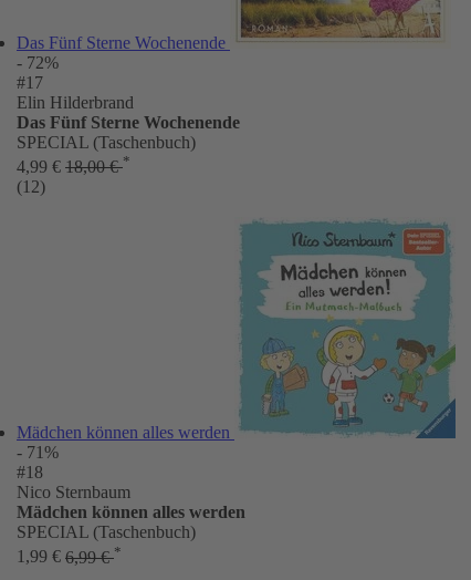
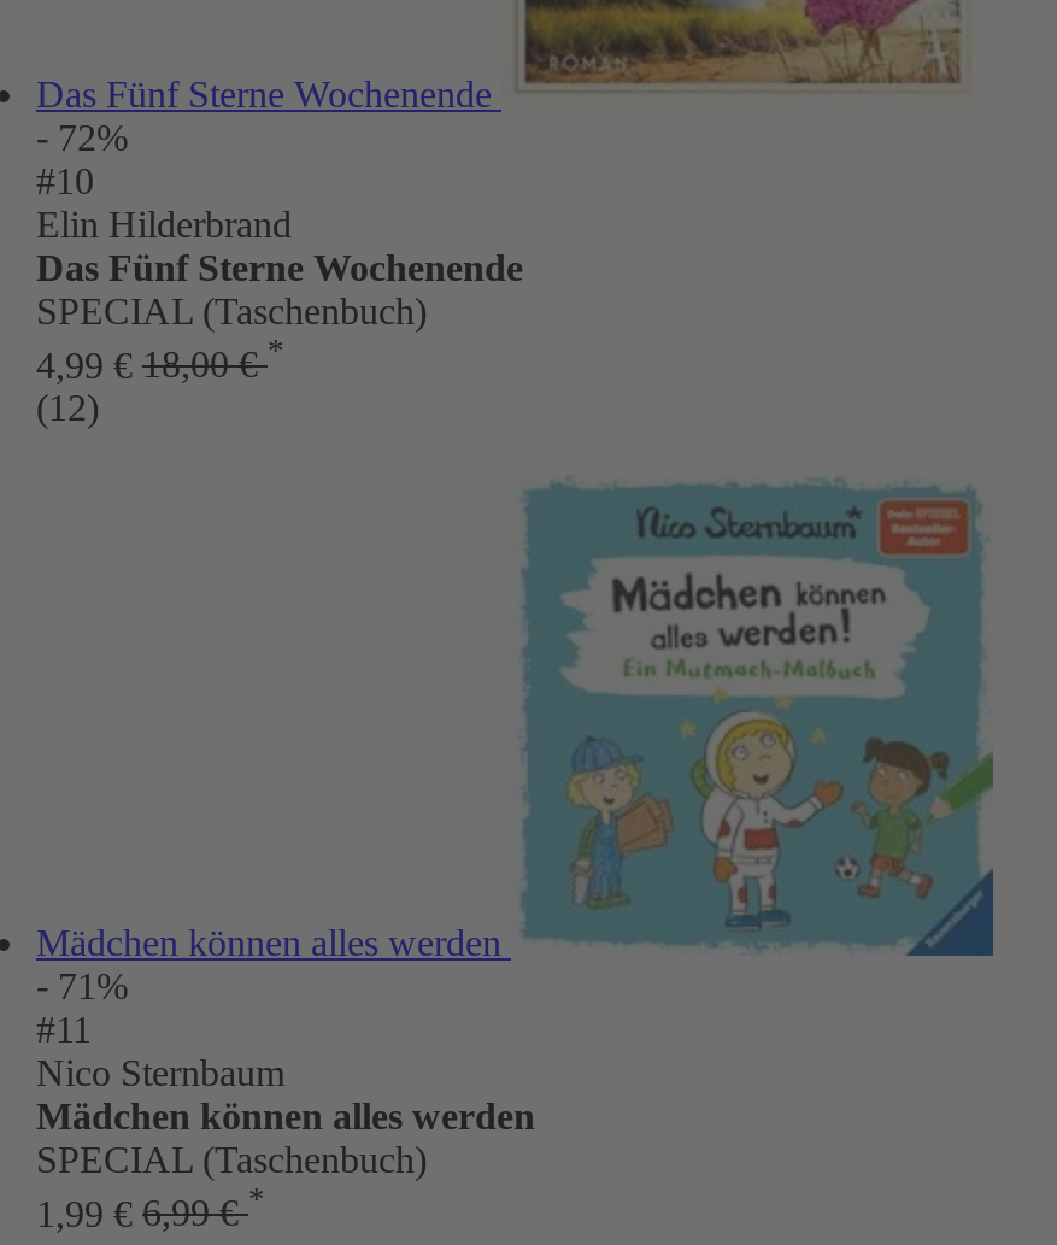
- #17
+ #10

- #18
+ #11
